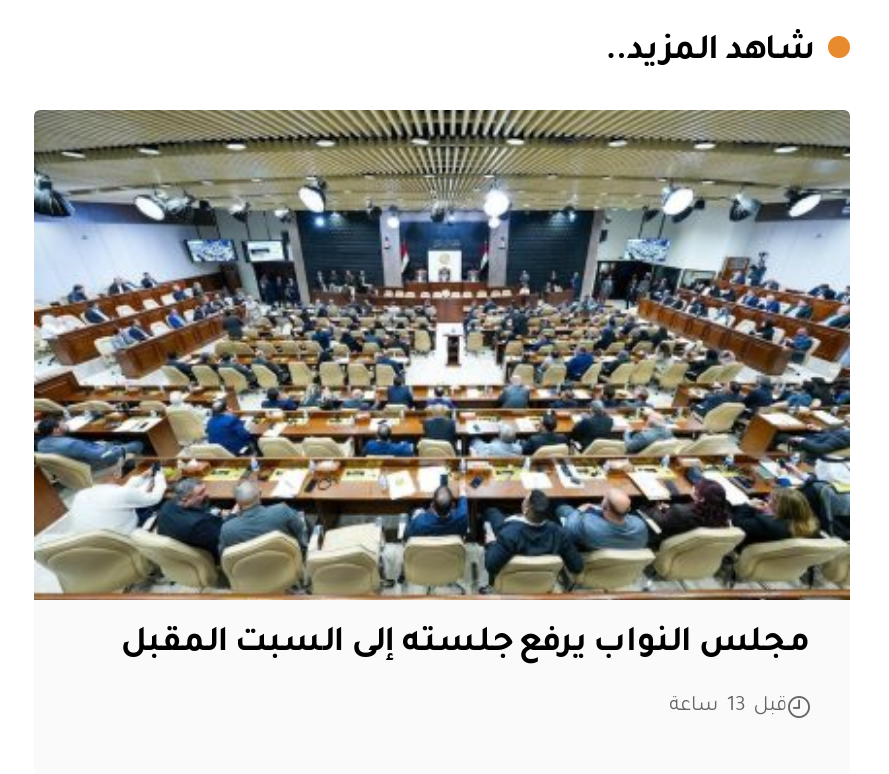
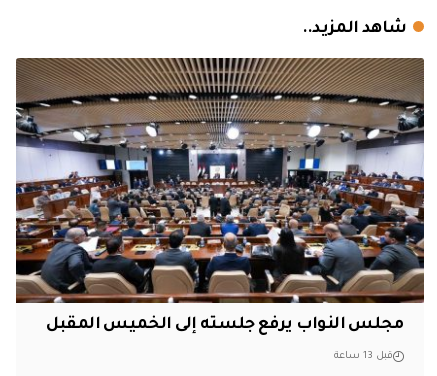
- [image]
- مجلس النواب يرفع جلسته إلى السبت المقبل
+ [image]
+ مجلس النواب يرفع جلسته إلى الخميس المقبل
